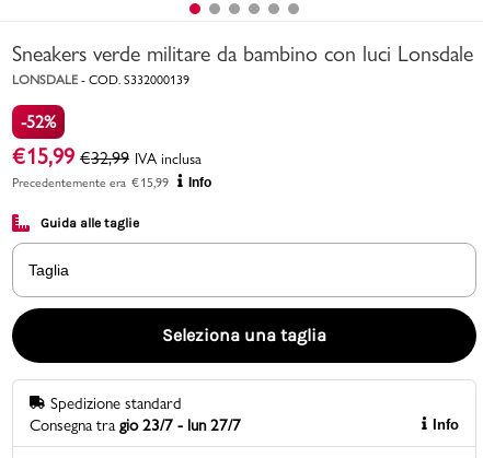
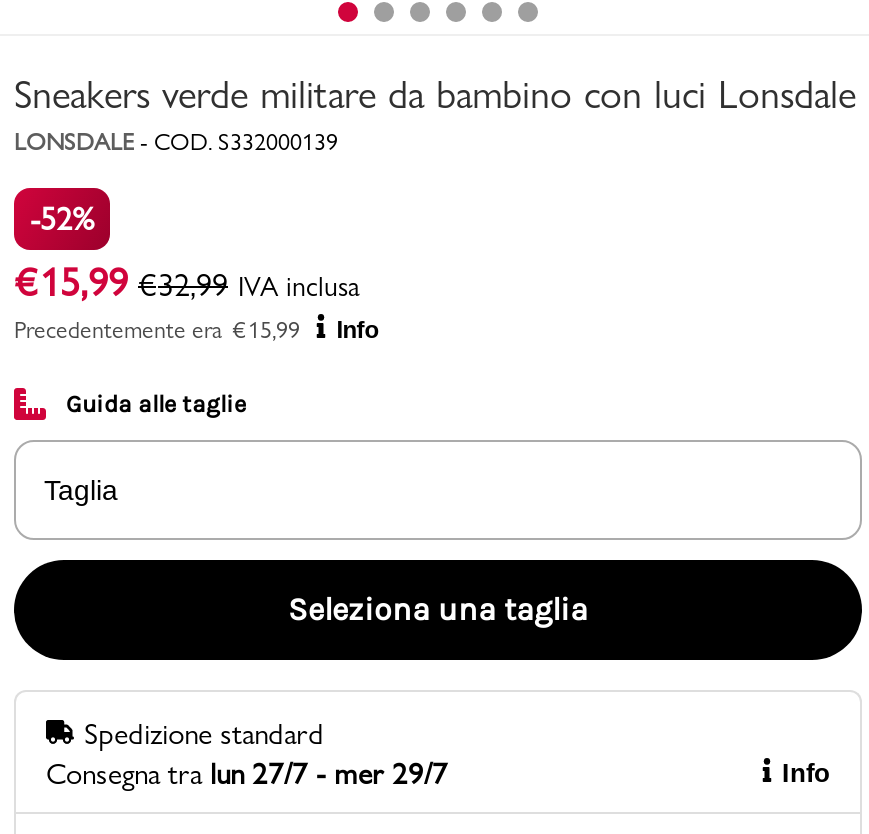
- Consegna tra gio 23/7 - lun 27/7
+ Consegna tra lun 27/7 - mer 29/7
